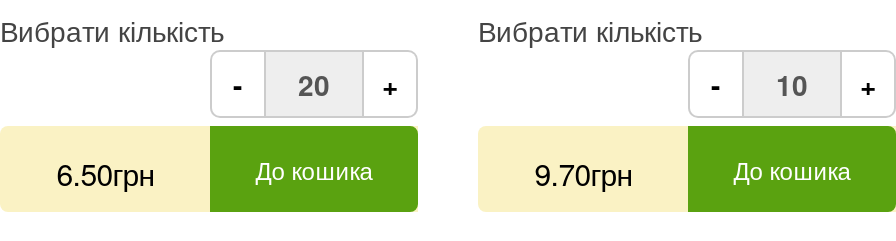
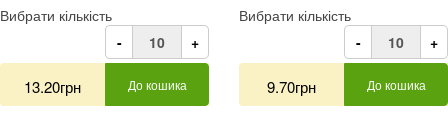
- 6.50грн
+ 13.20грн
